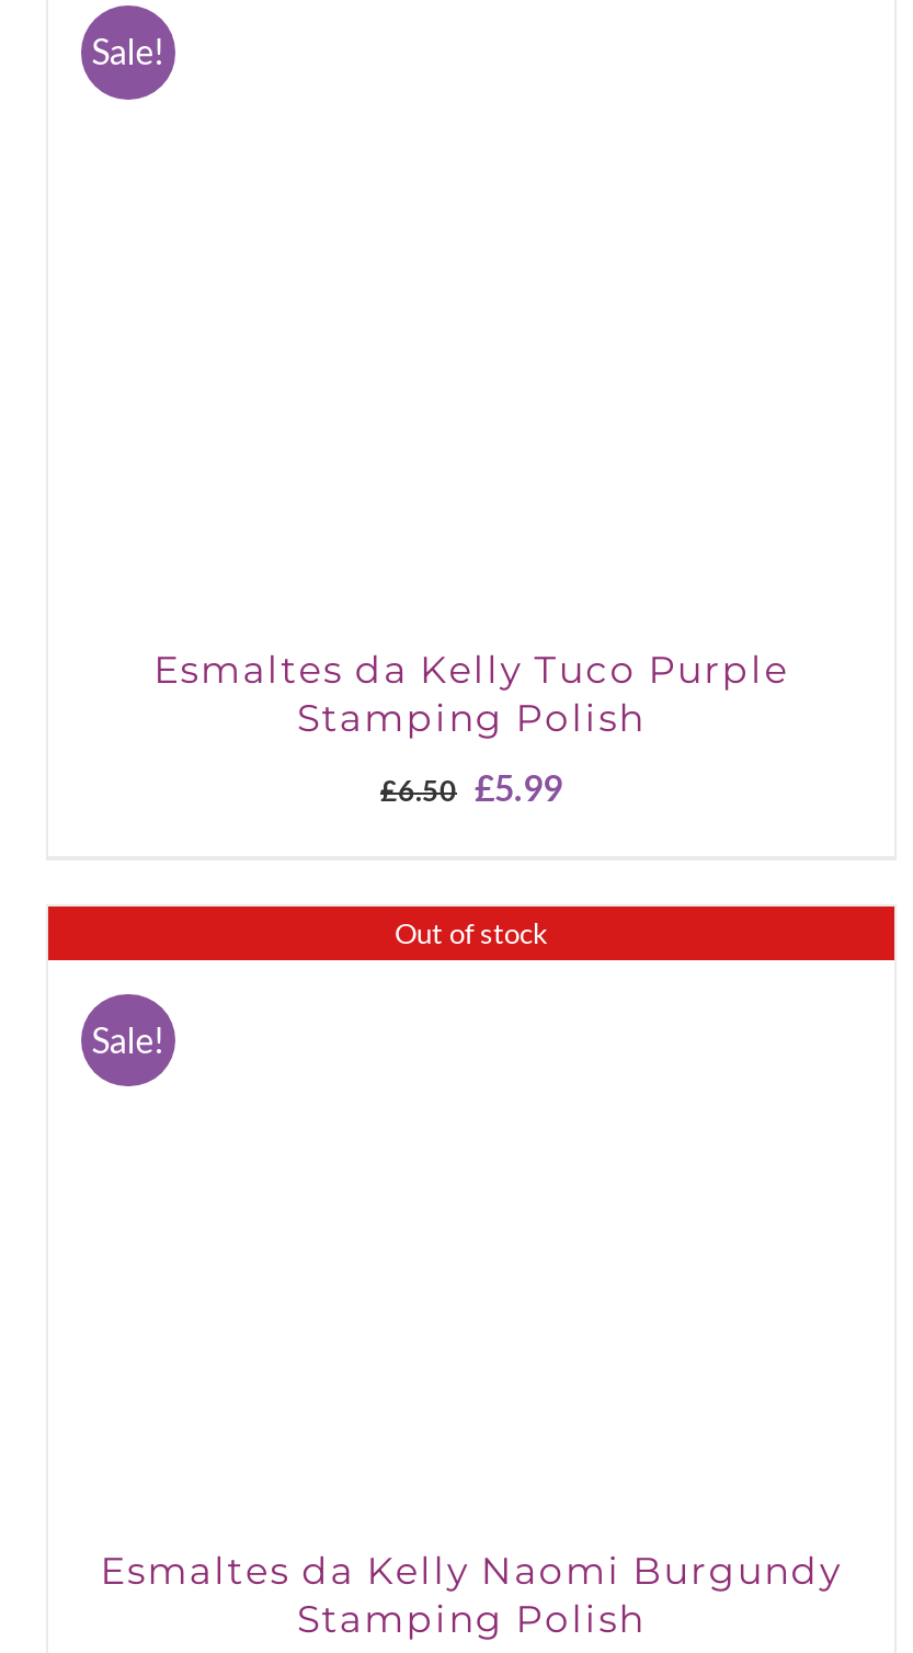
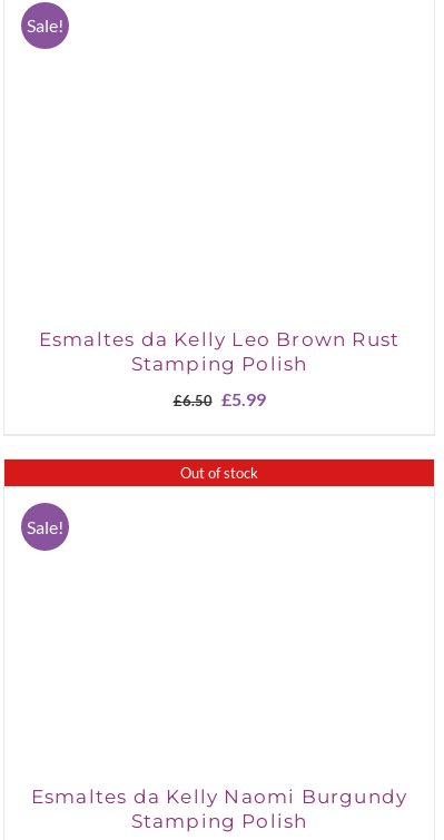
- Esmaltes da Kelly Tuco Purple
+ Esmaltes da Kelly Leo Brown Rust
